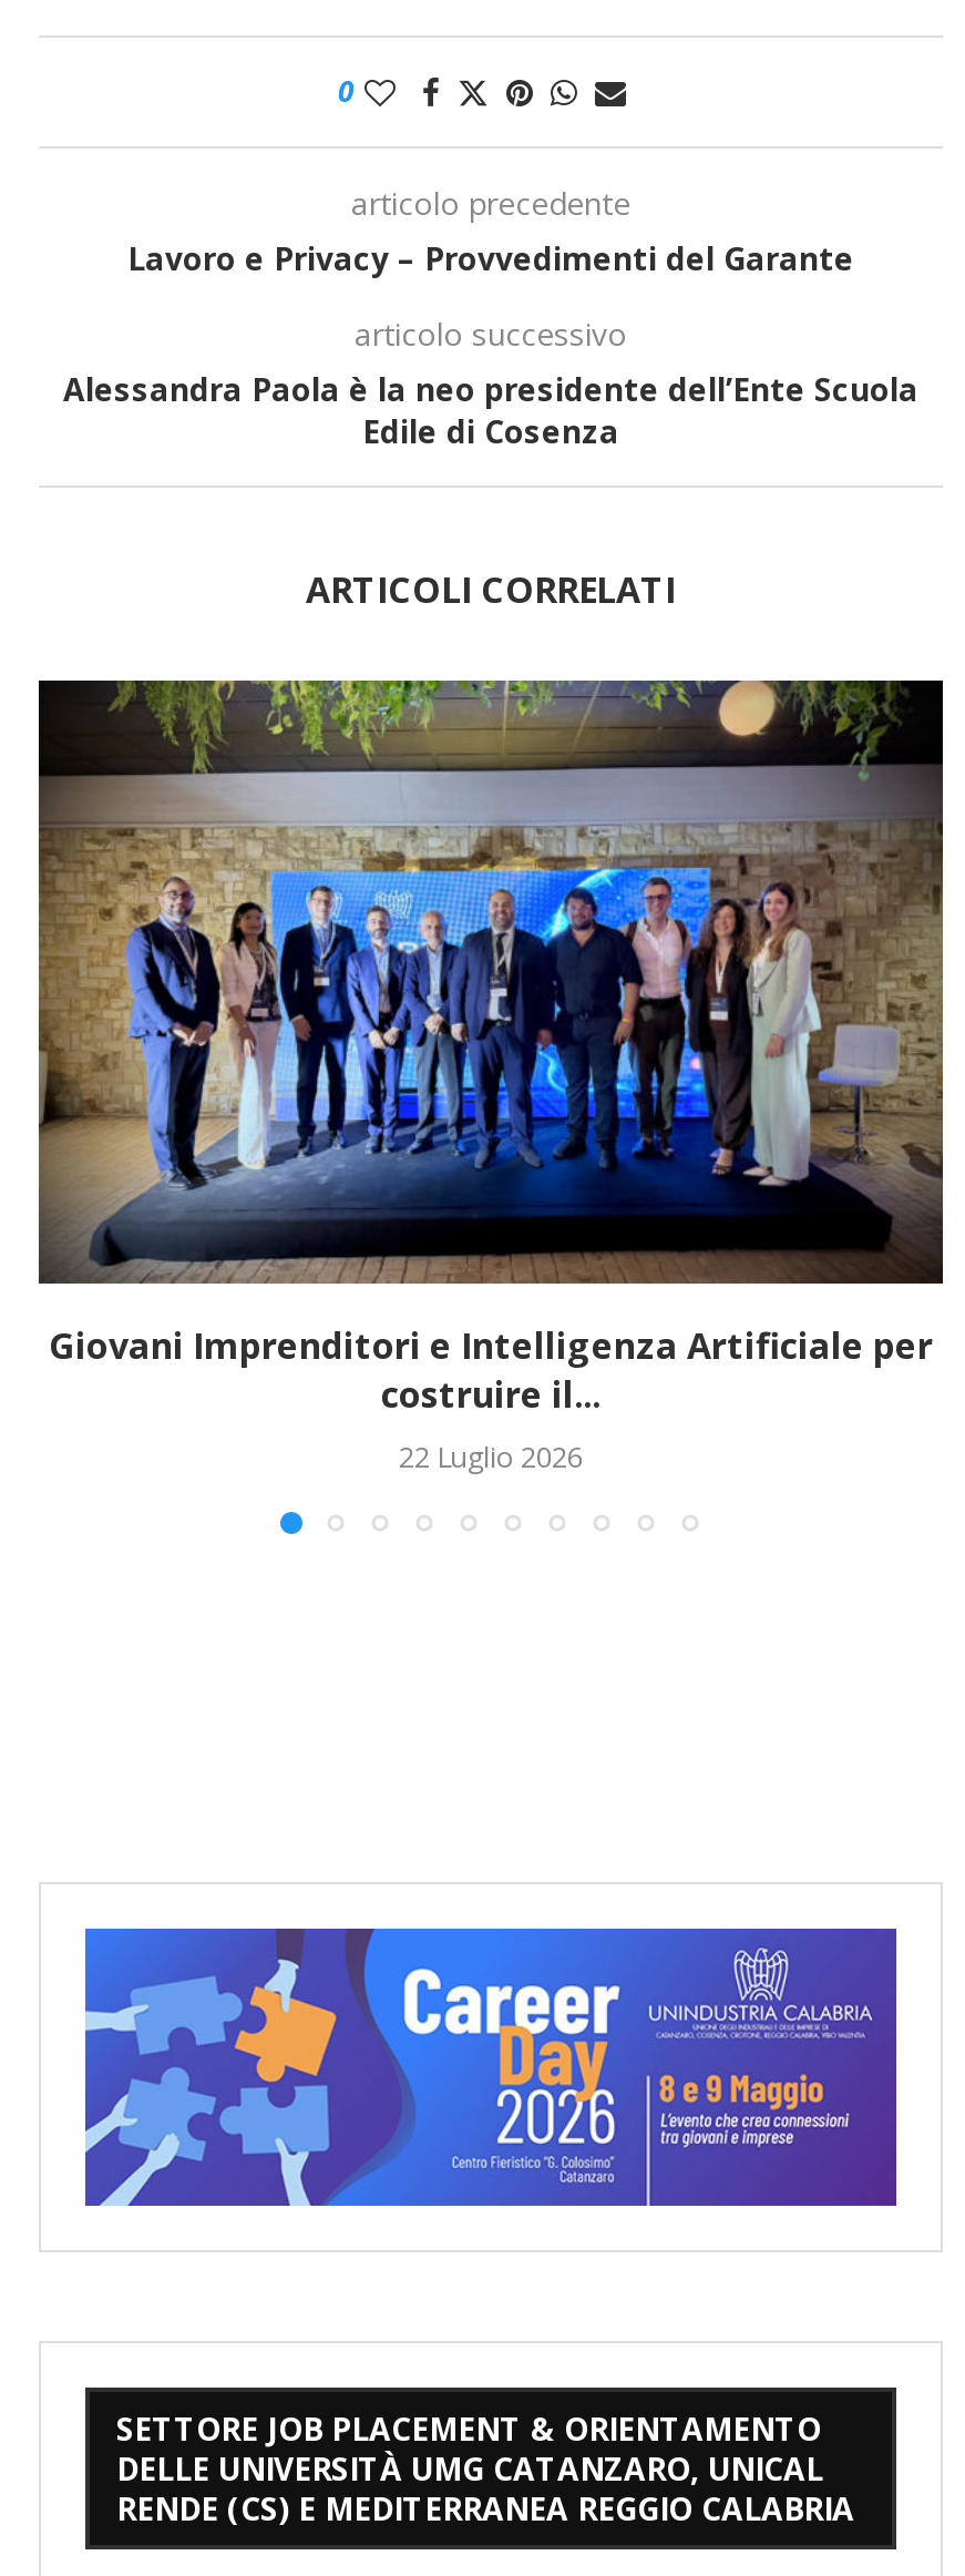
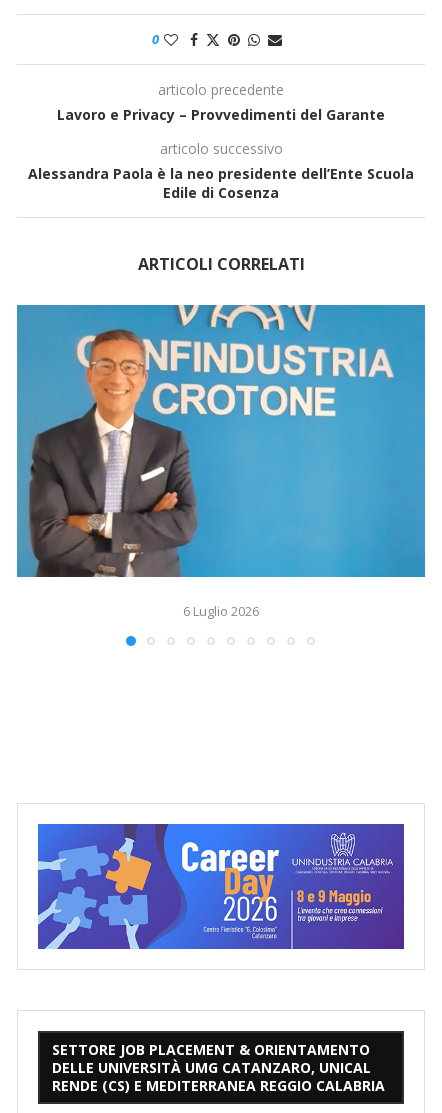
- [image]
+ [image]

- Giovani Imprenditori e Intelligenza Artificiale per
- costruire il...
- 22 Luglio 2026
+ 6 Luglio 2026
